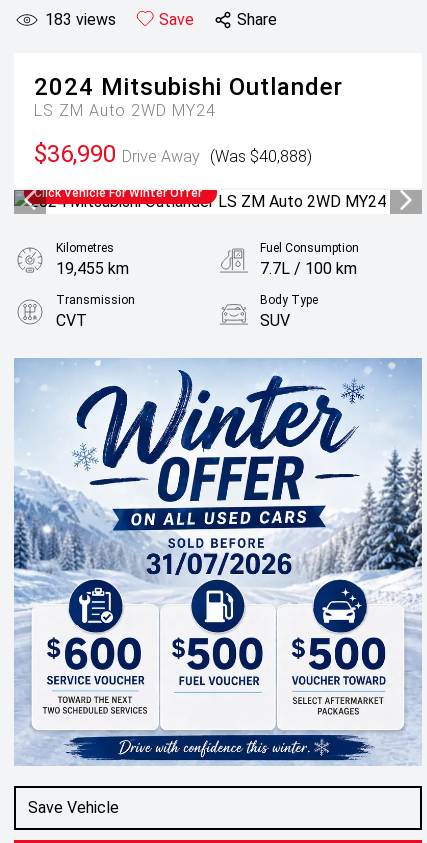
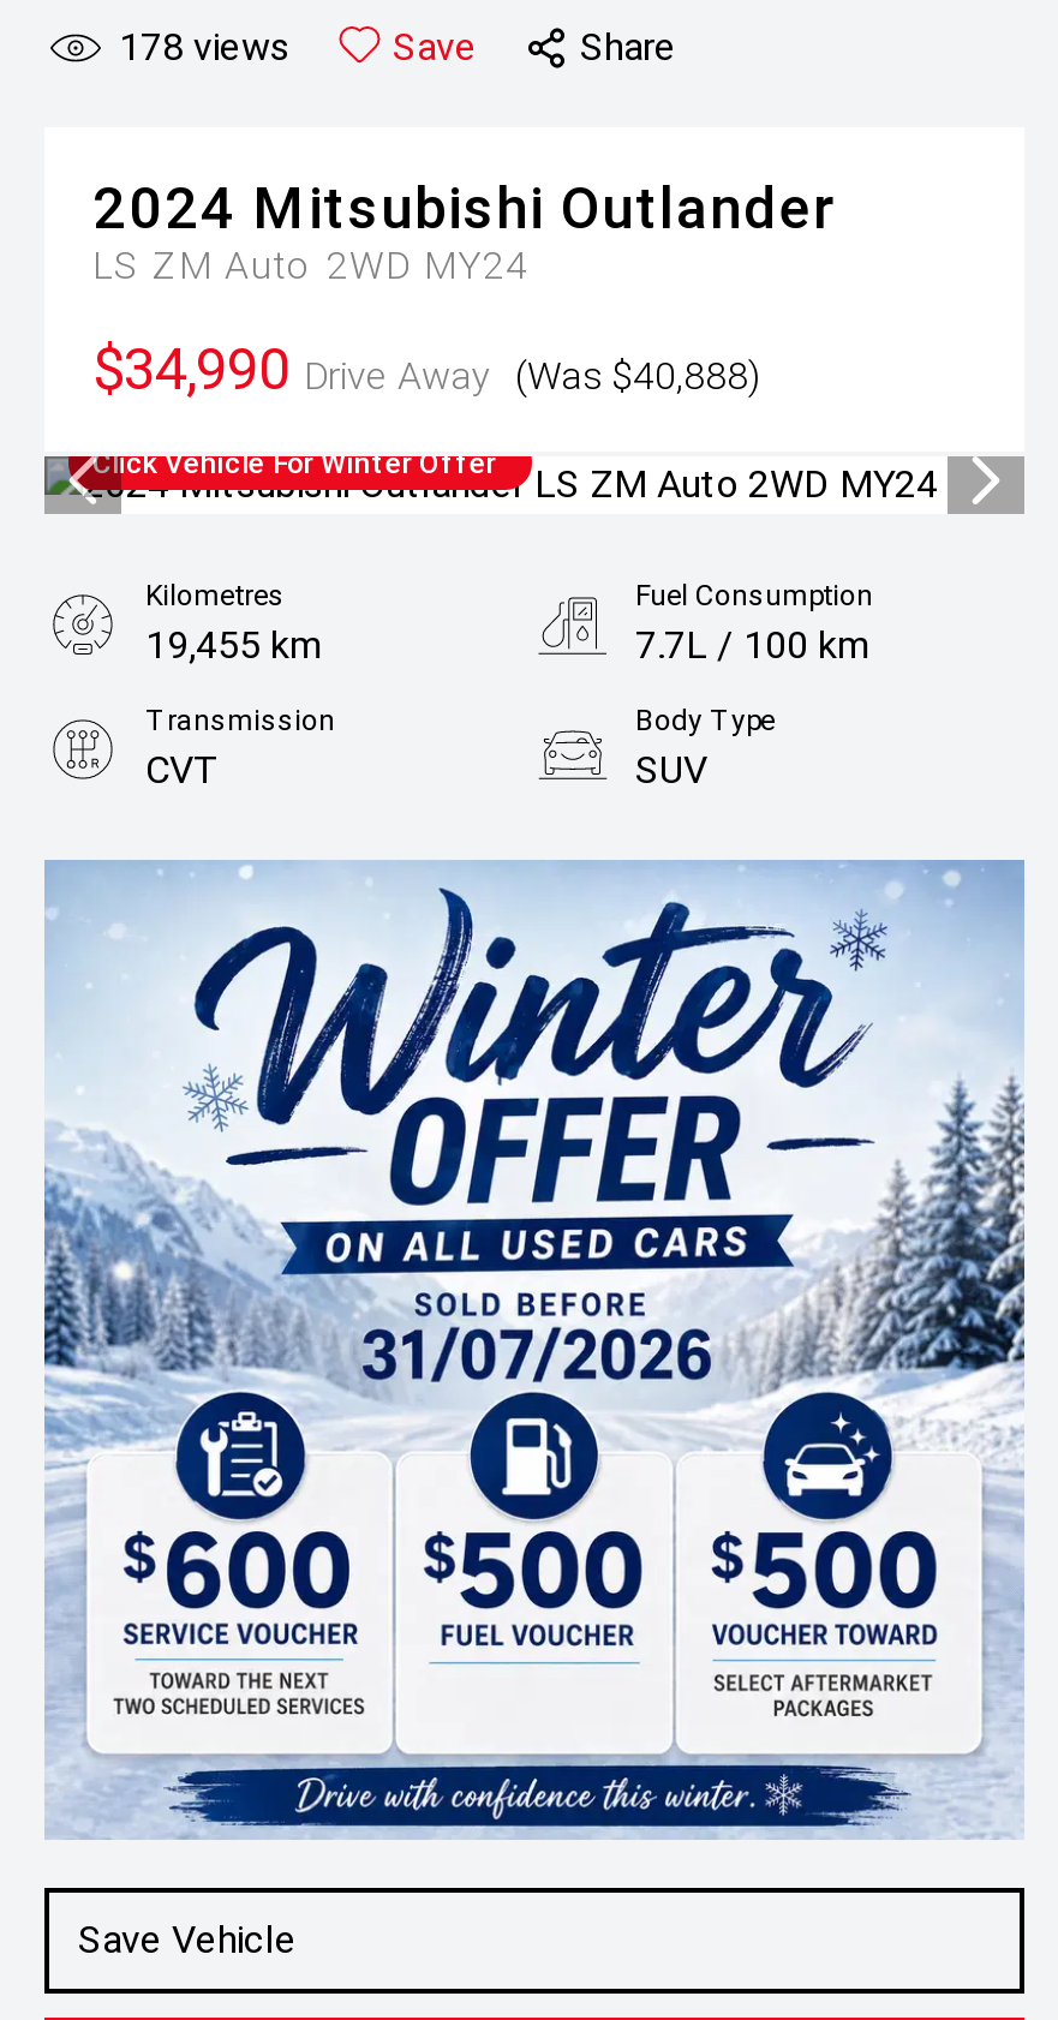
- 183 views
+ 178 views

- $36,990 Drive Away (Was $40,888)
+ $34,990 Drive Away (Was $40,888)
